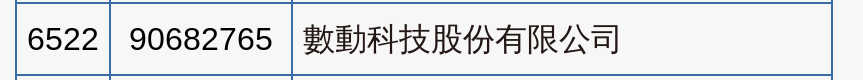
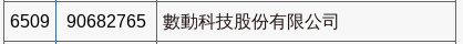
- 6522 90682765 數動科技股份有限公司
+ 6509 90682765 數動科技股份有限公司
